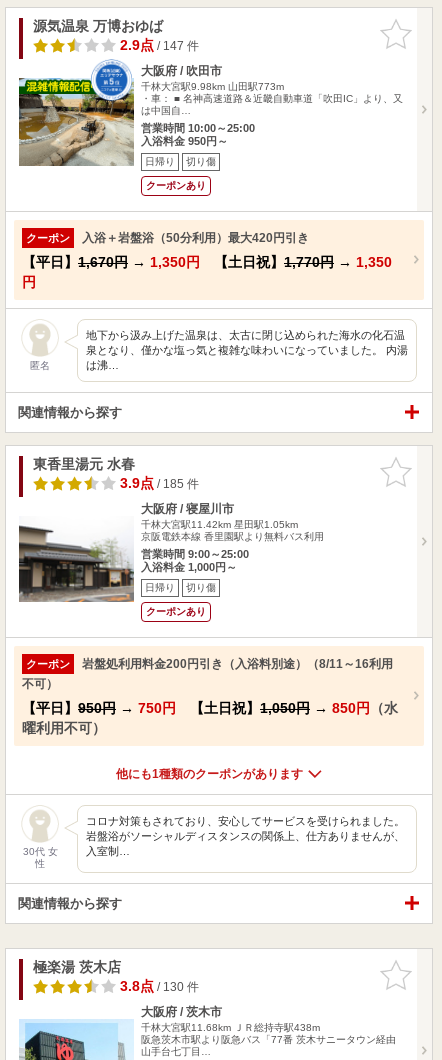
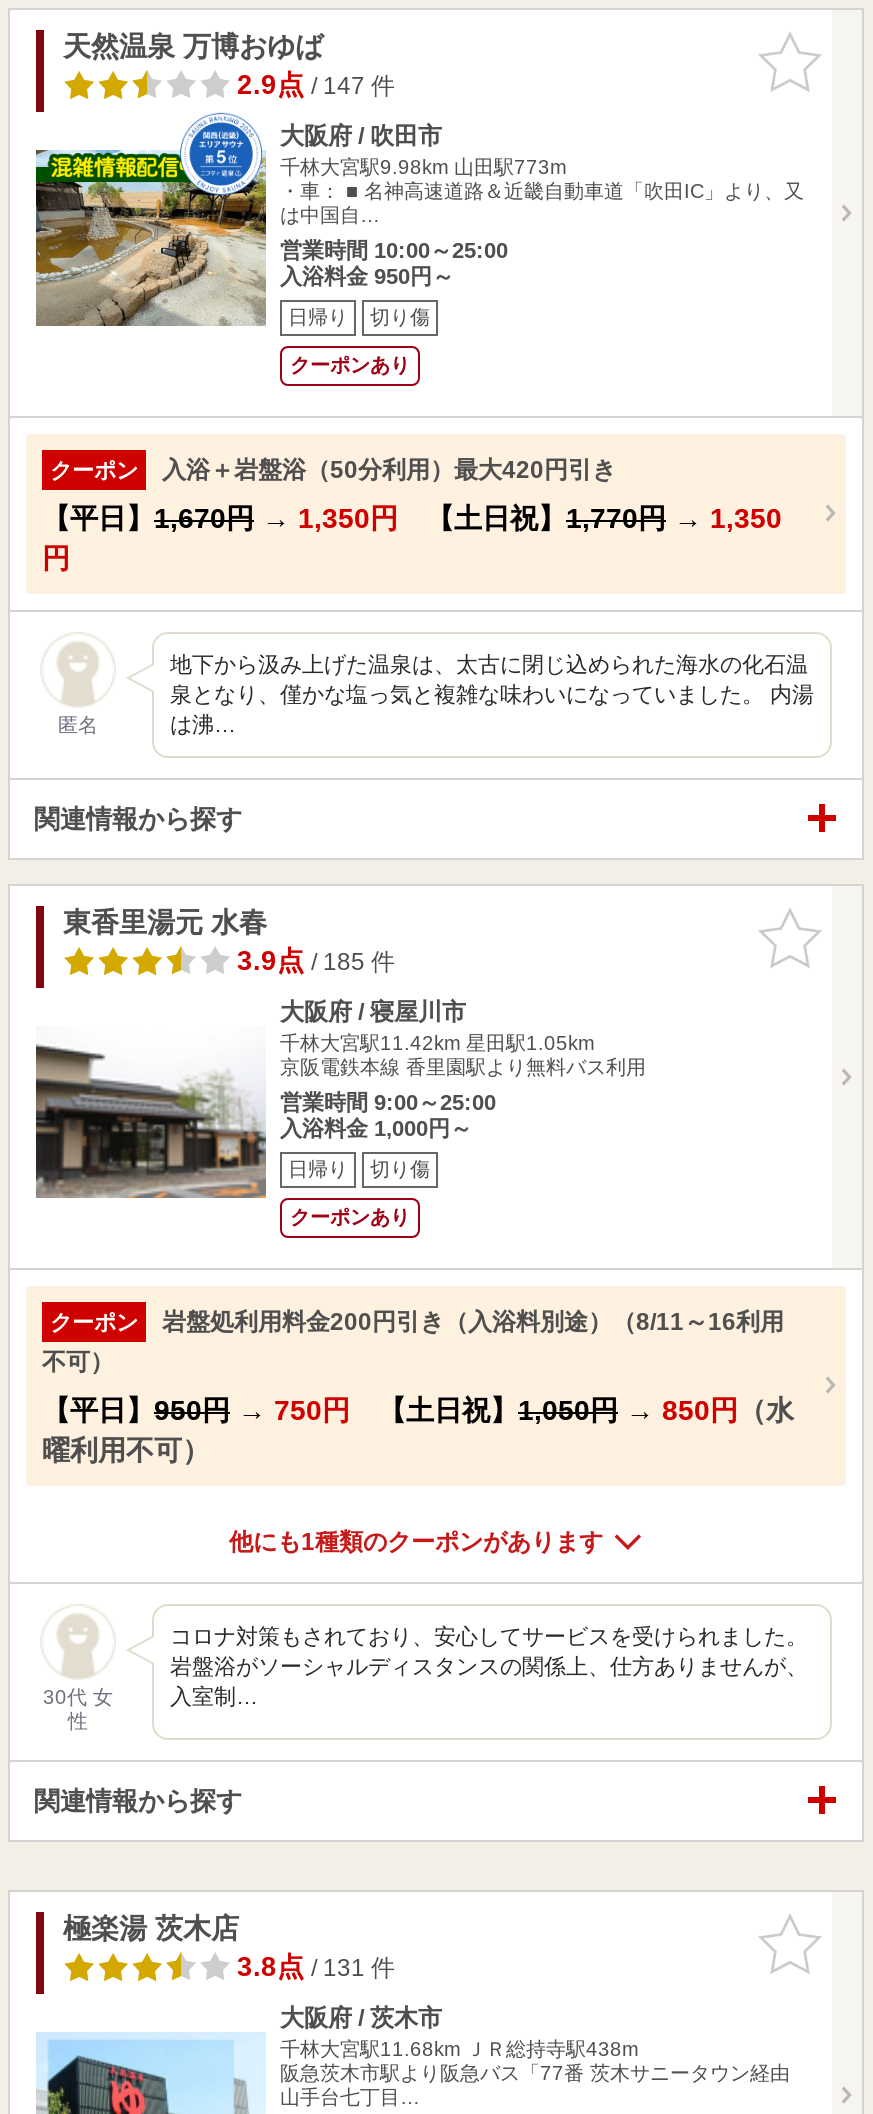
- 源気温泉 万博おゆば
+ 天然温泉 万博おゆば

- 3.8点/ 130 件
+ 3.8点/ 131 件
